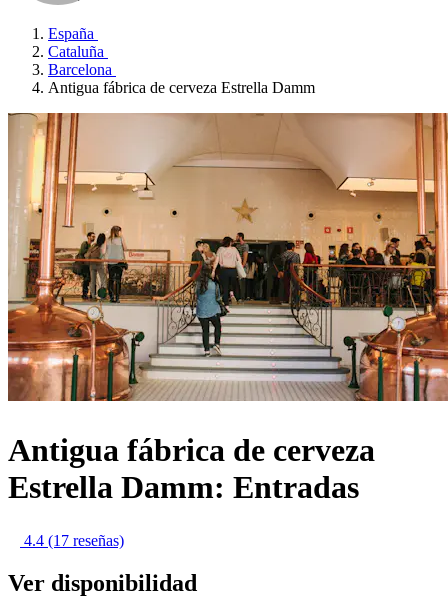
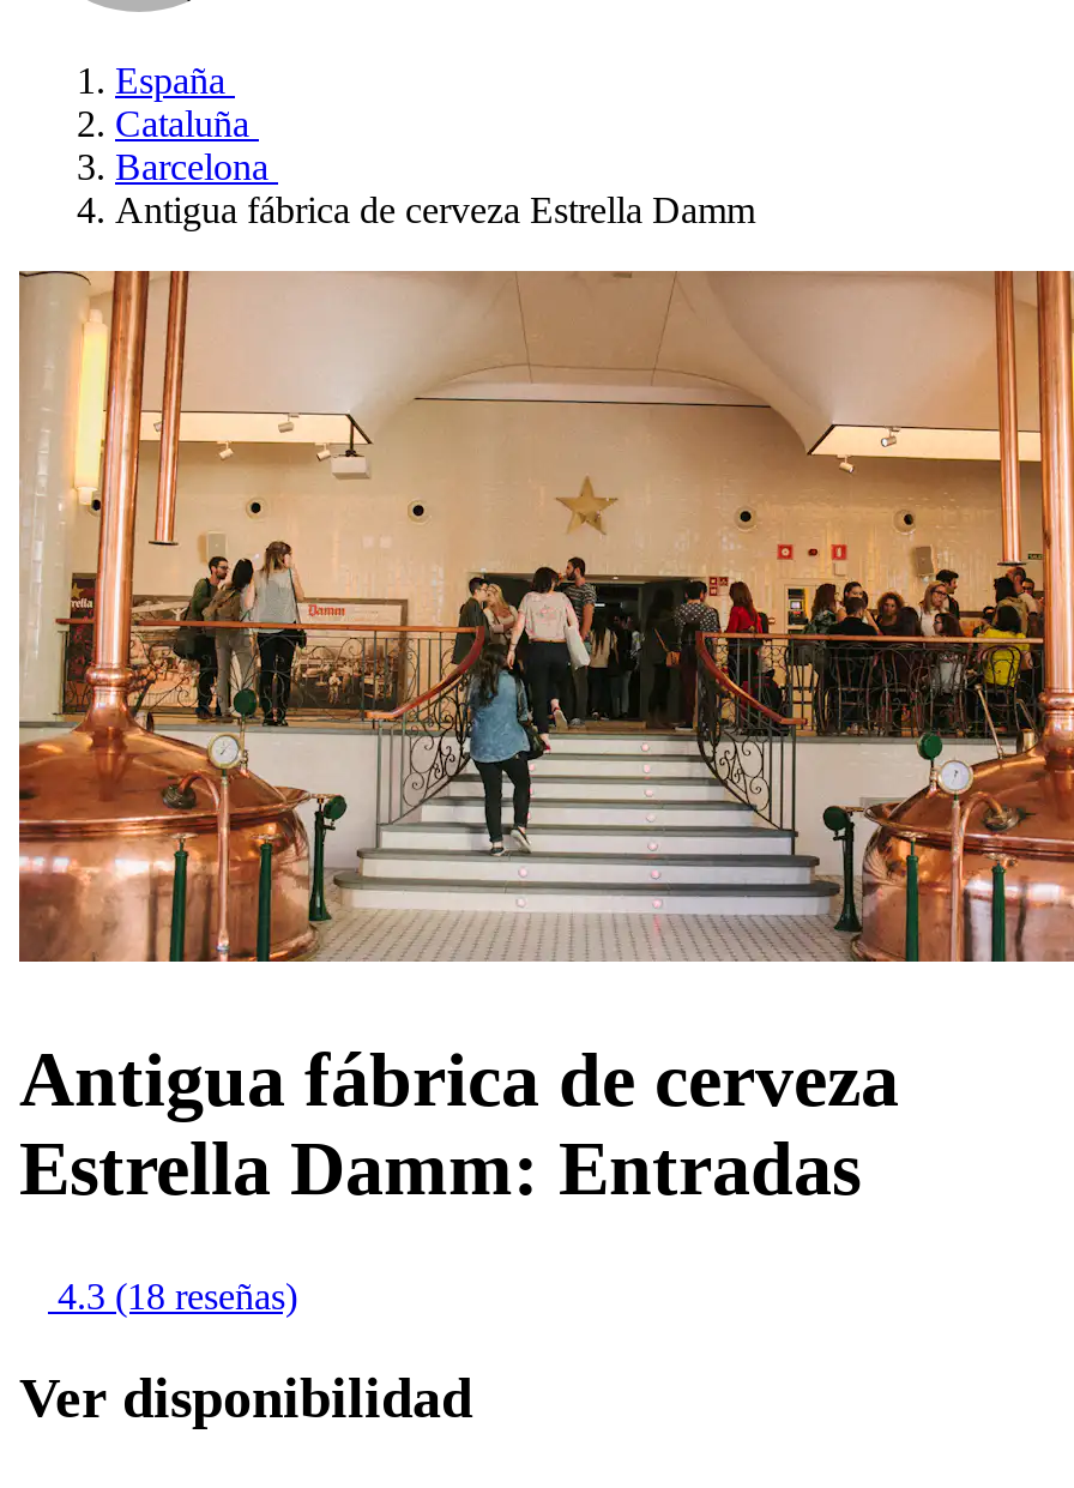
- 4.4 (17 reseñas)
+ 4.3 (18 reseñas)
